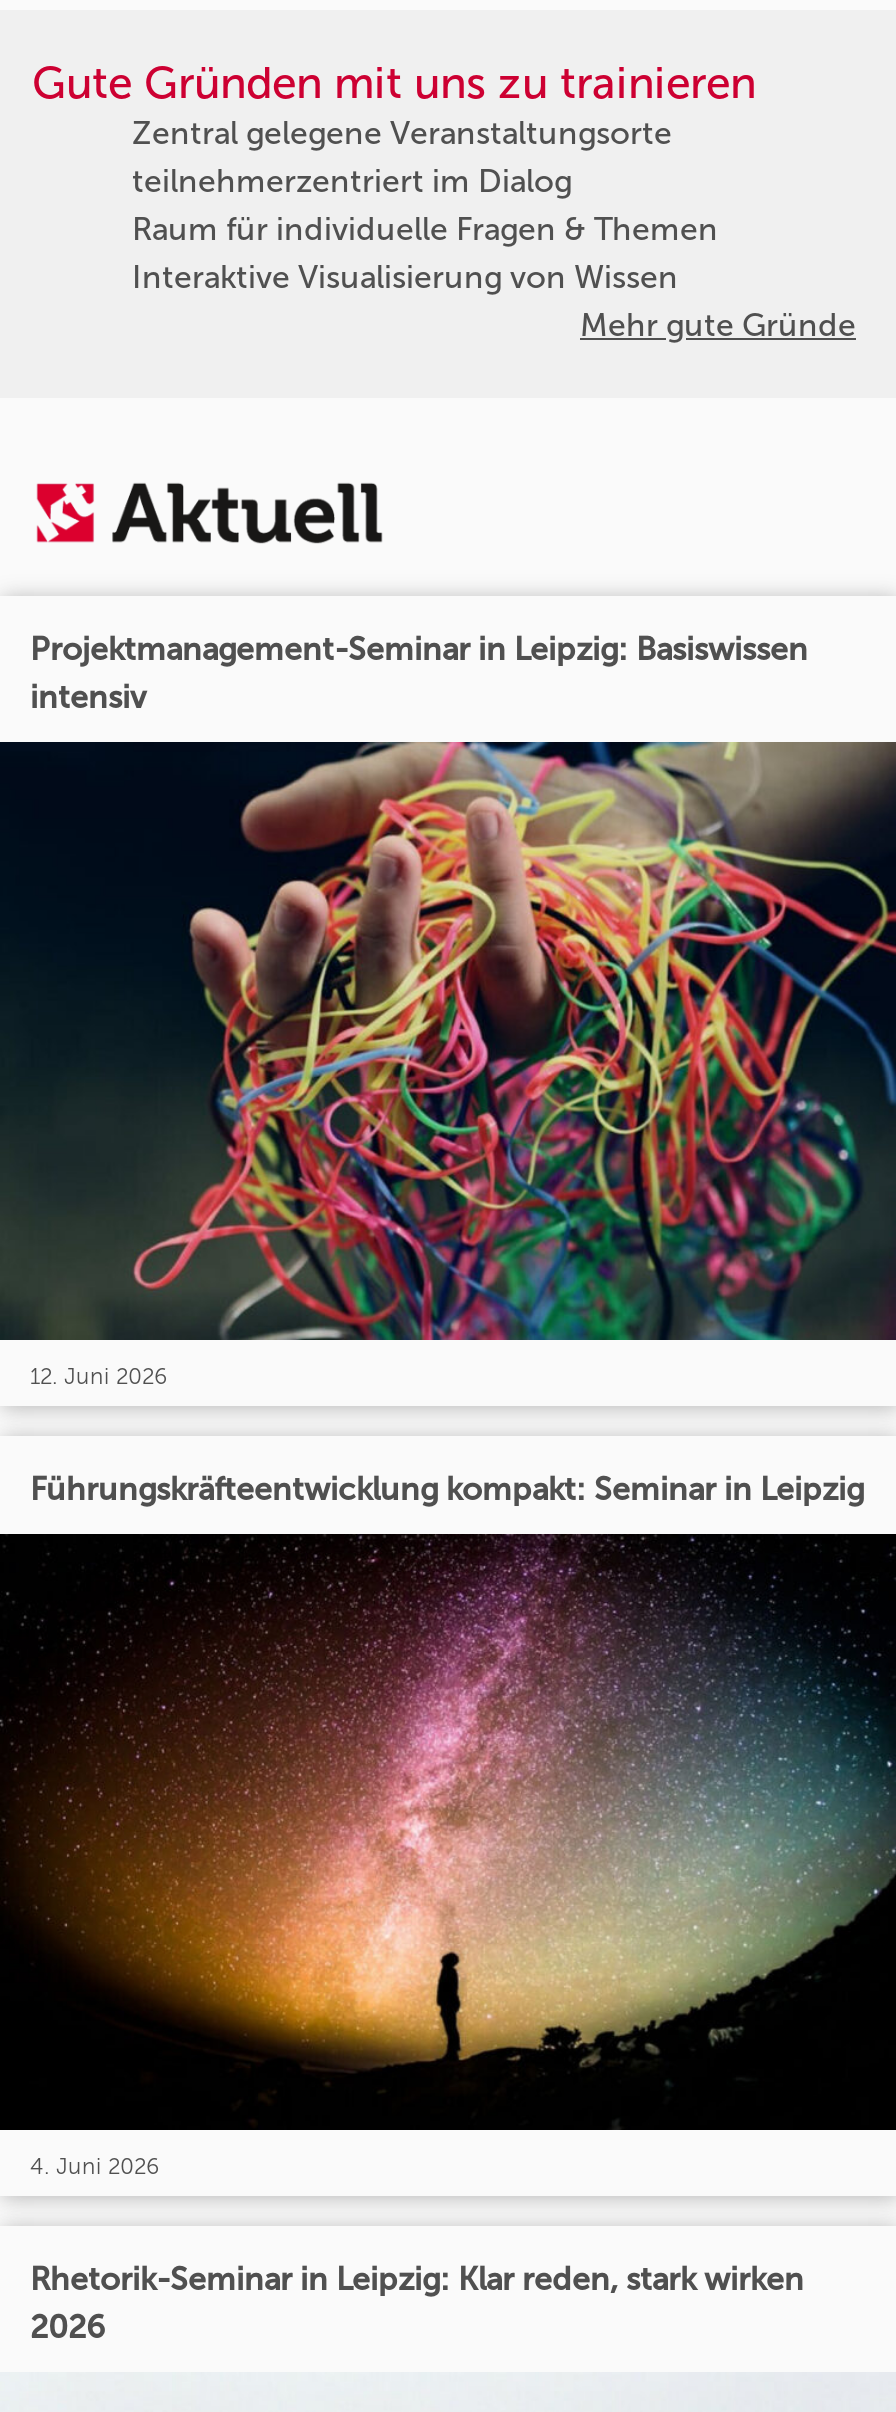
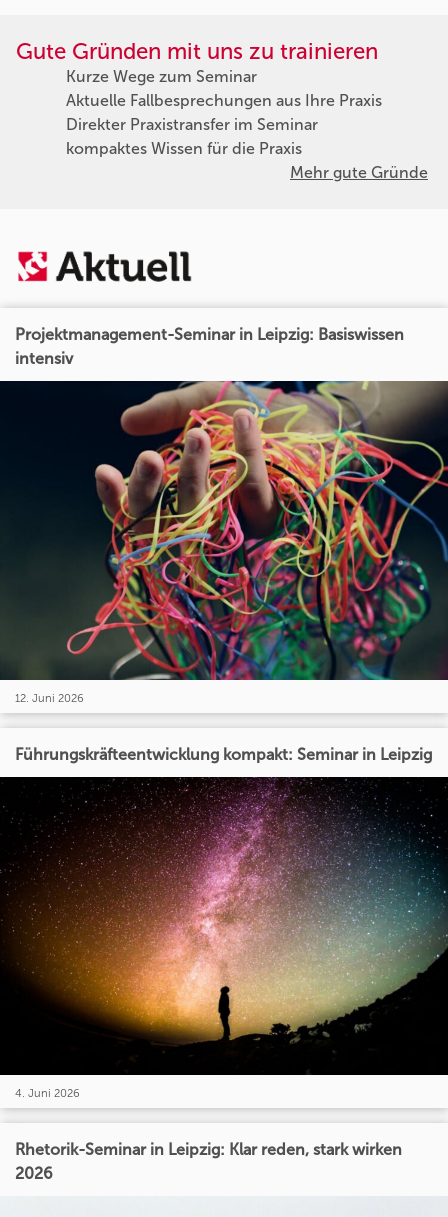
- Zentral gelegene Veranstaltungsorte
- teilnehmerzentriert im Dialog
- Raum für individuelle Fragen & Themen
- Interaktive Visualisierung von Wissen
+ Kurze Wege zum Seminar
+ Aktuelle Fallbesprechungen aus Ihre Praxis
+ Direkter Praxistransfer im Seminar
+ kompaktes Wissen für die Praxis
